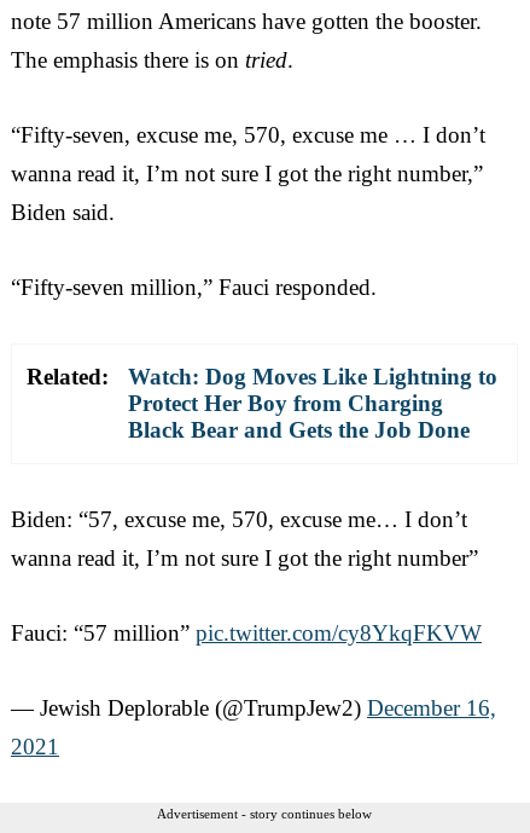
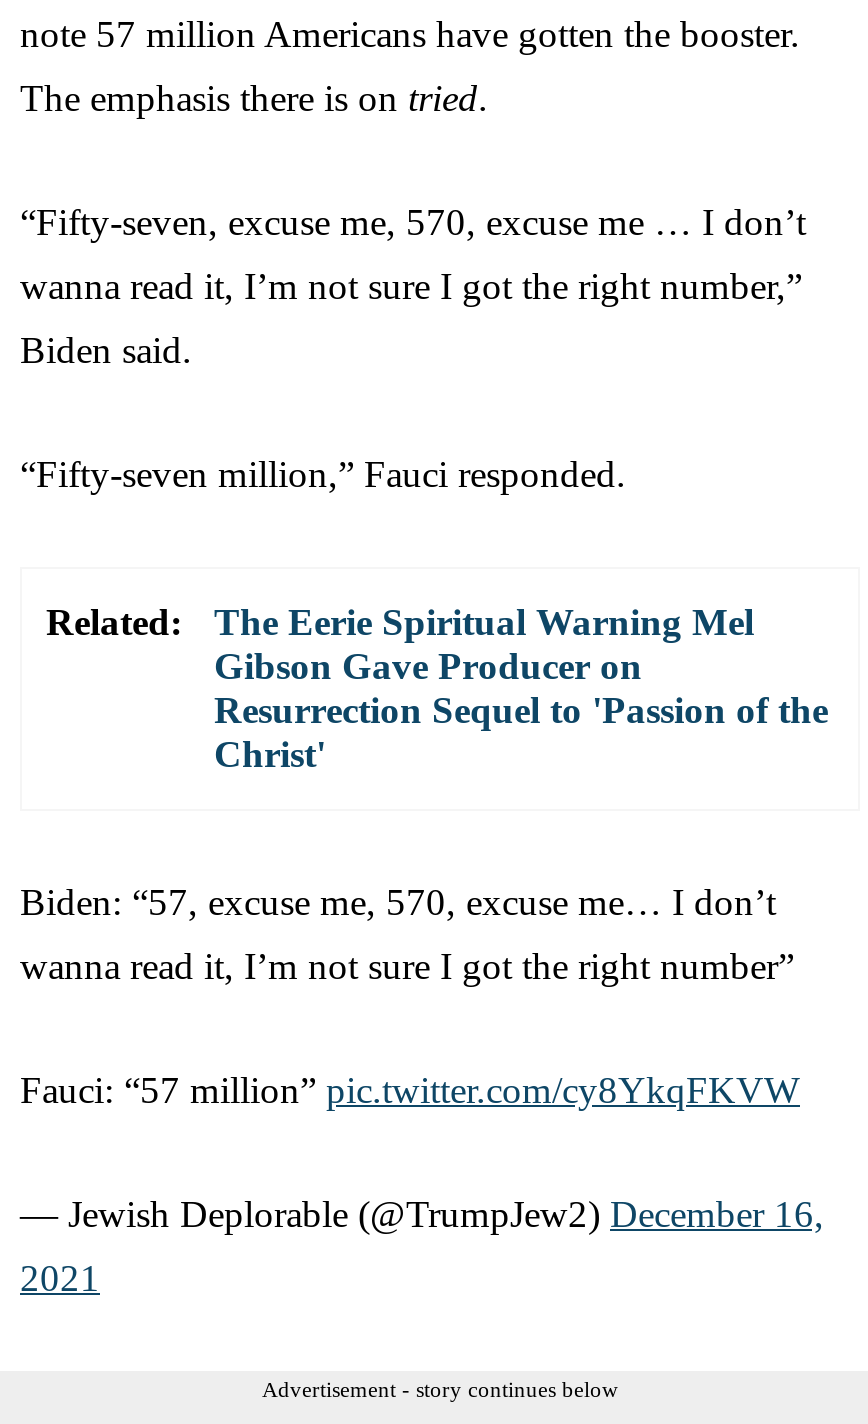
- Watch: Dog Moves Like Lightning to
- Protect Her Boy from Charging
- Black Bear and Gets the Job Done
+ The Eerie Spiritual Warning Mel
+ Gibson Gave Producer on
+ Resurrection Sequel to 'Passion of the
+ Christ'
